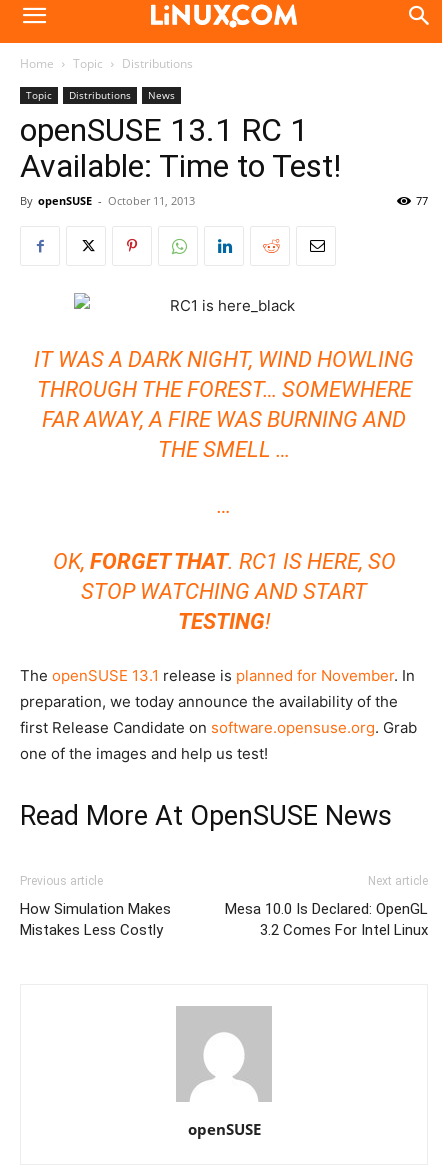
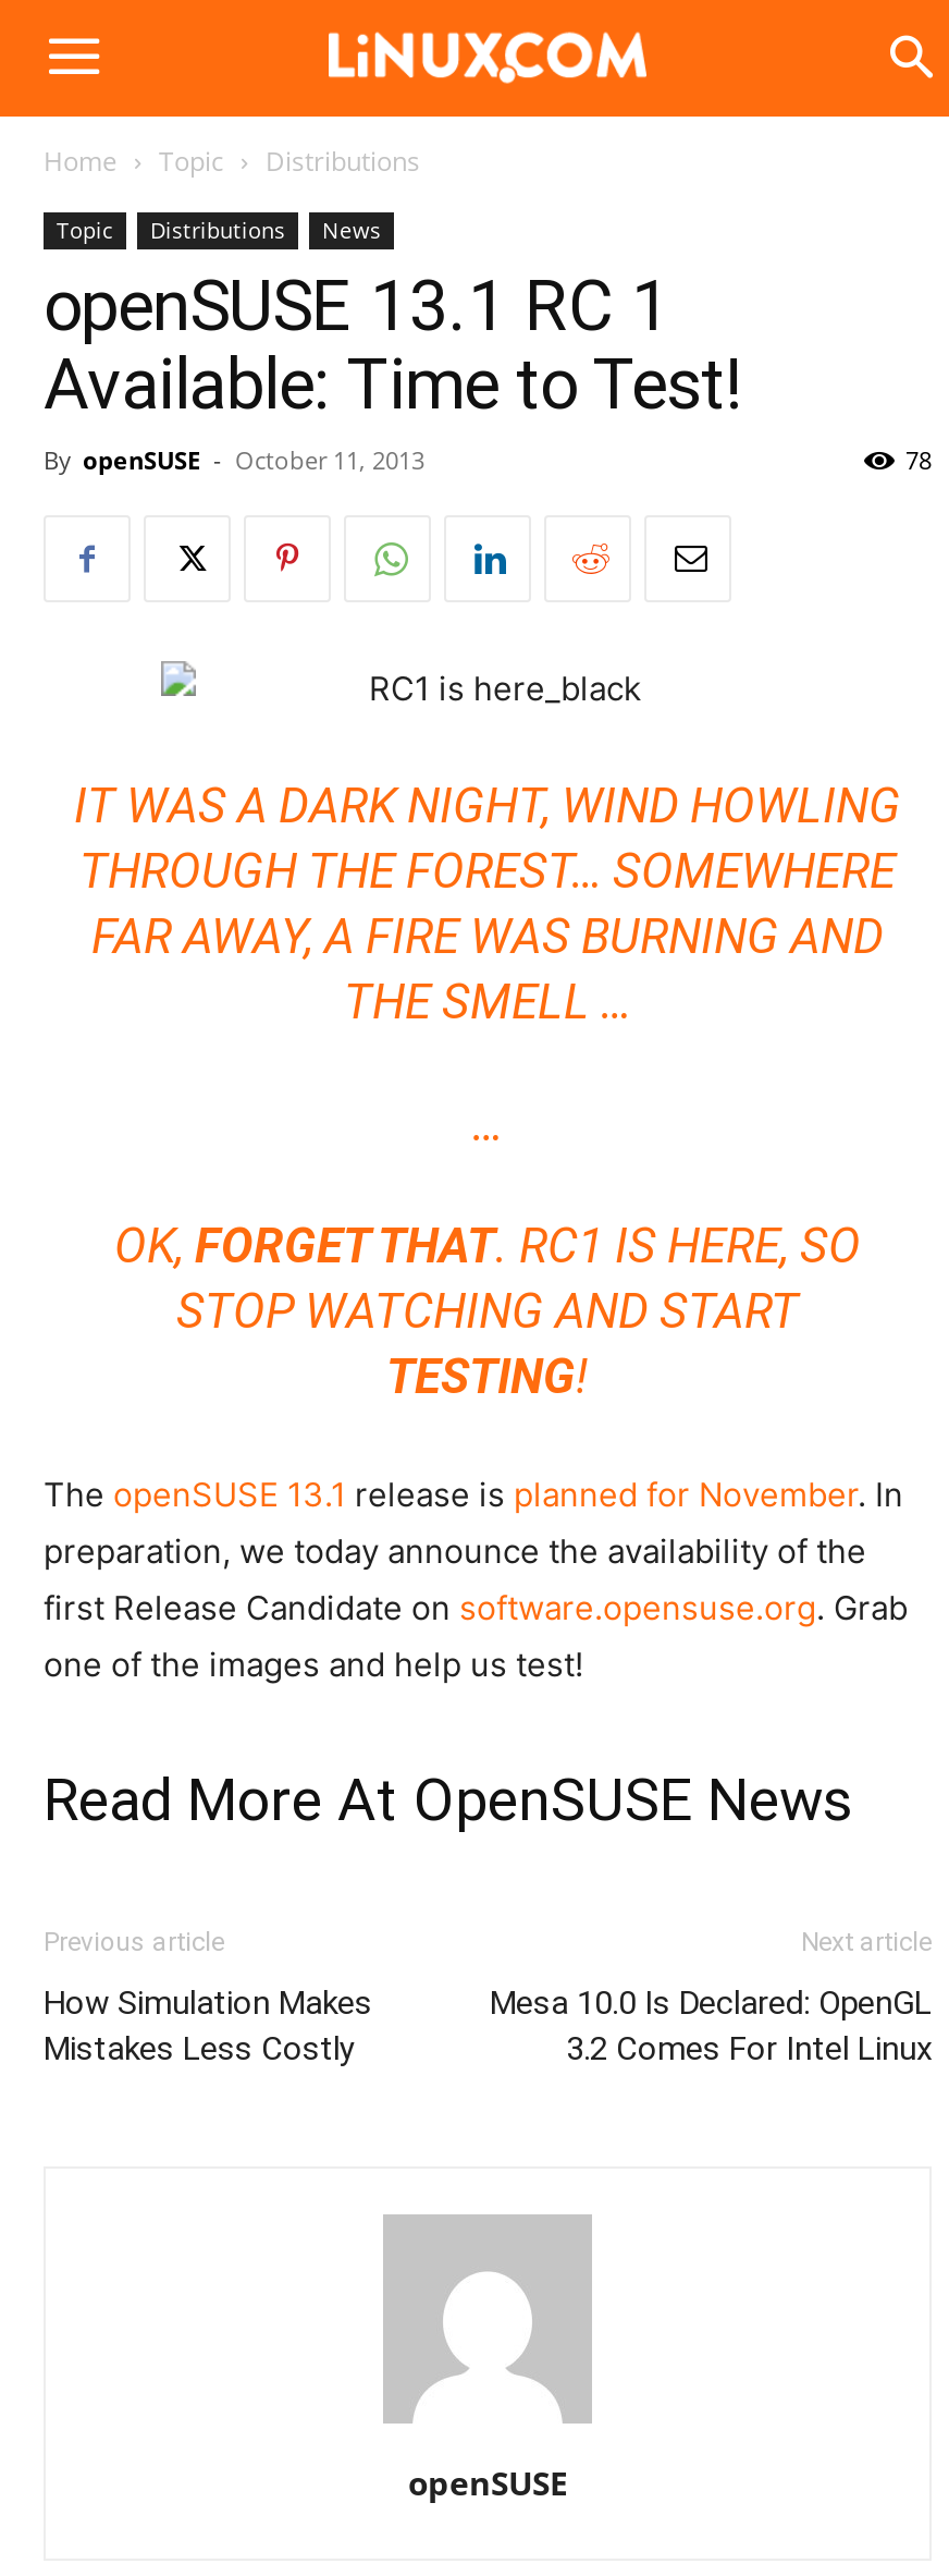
- 77
+ 78
